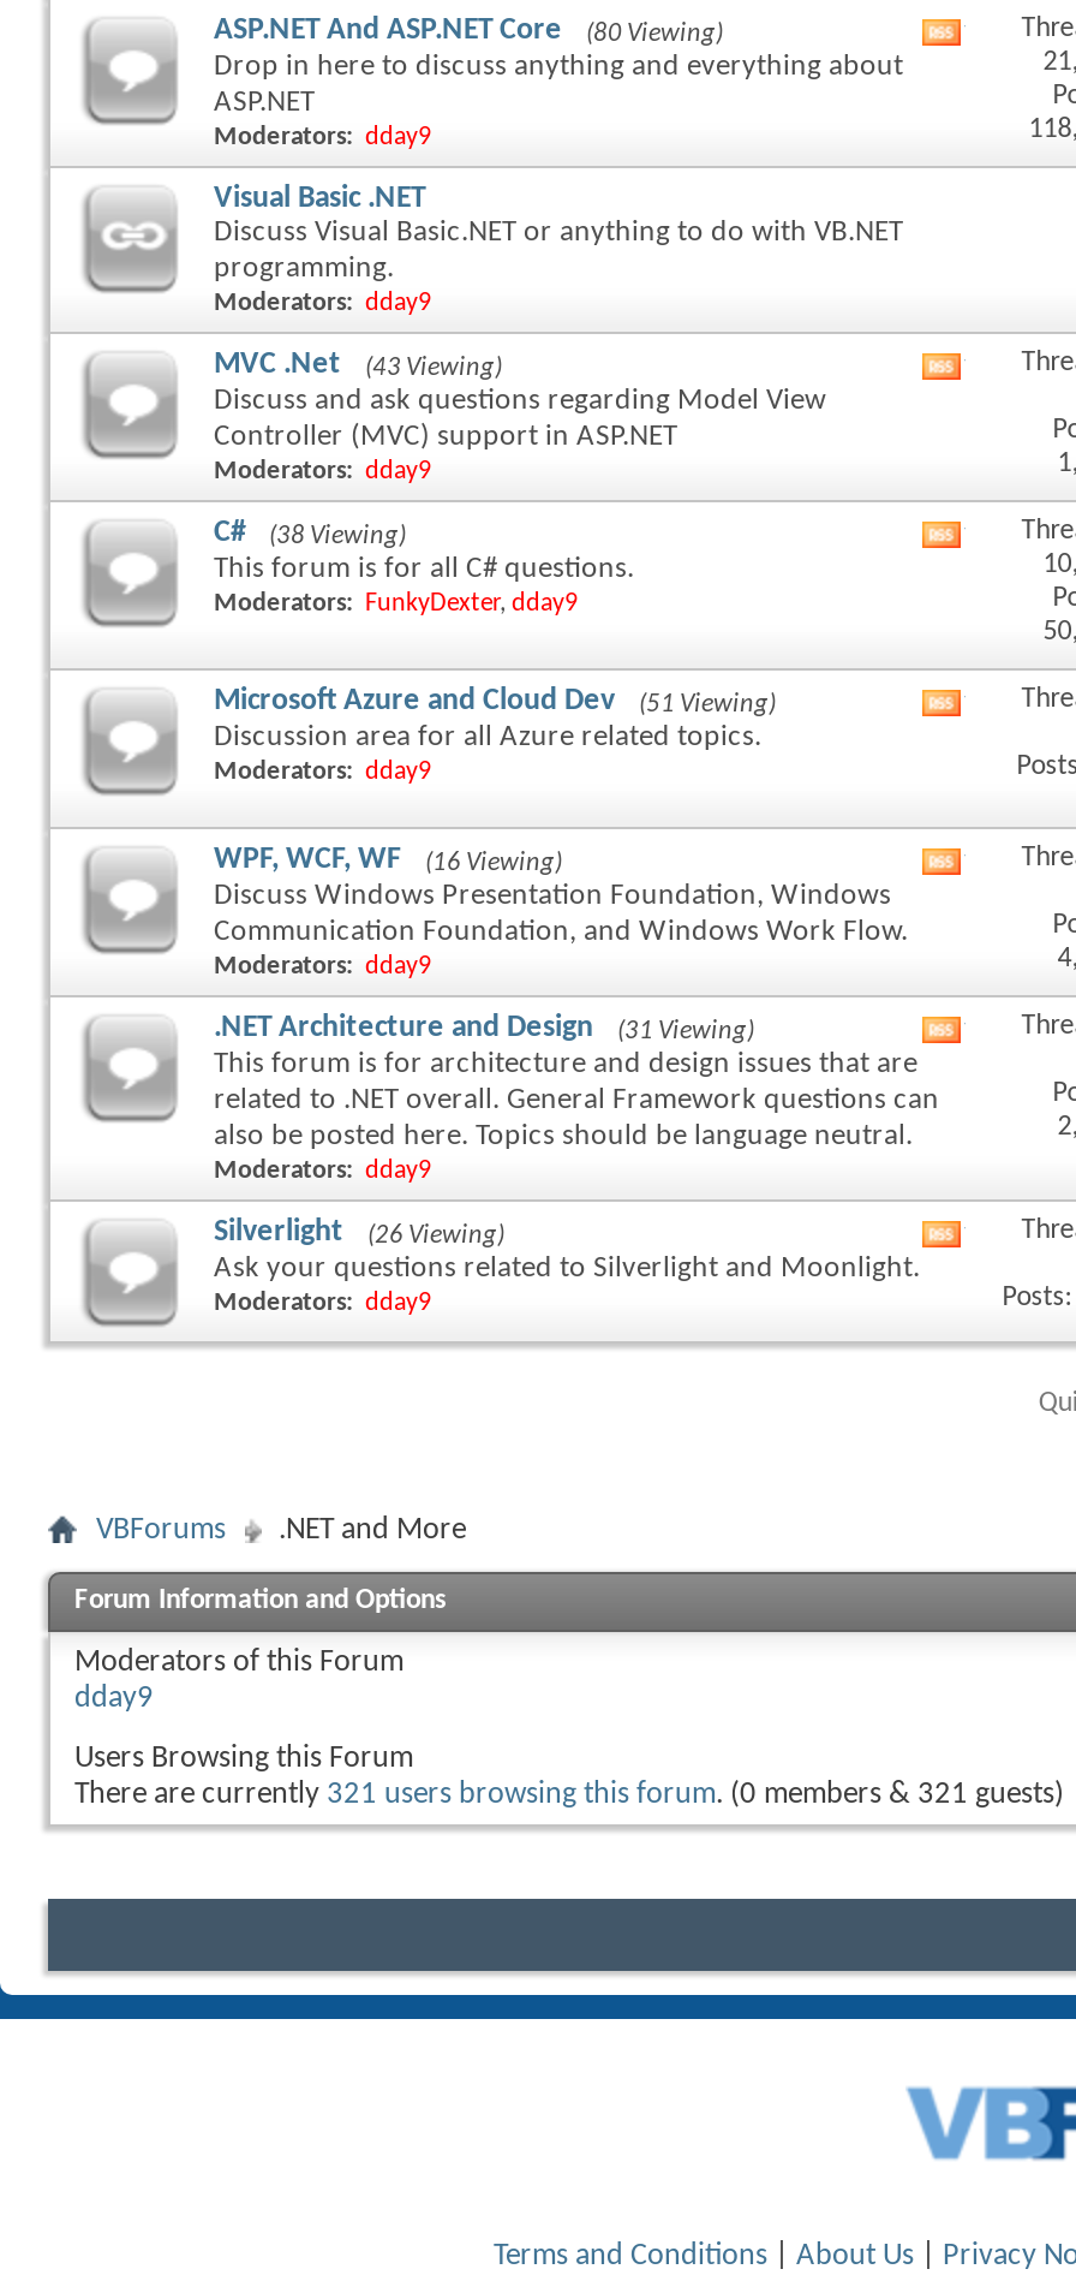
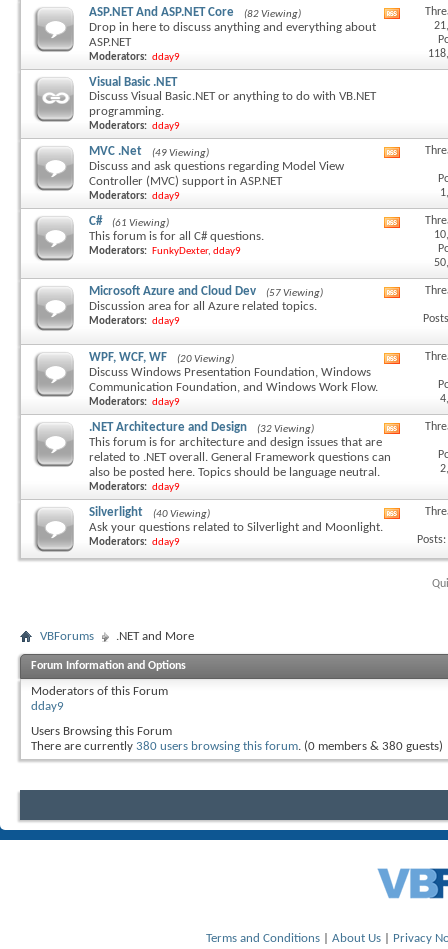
- ASP.NET And ASP.NET Core (80 Viewing)
+ ASP.NET And ASP.NET Core (82 Viewing)

- MVC .Net (43 Viewing)
+ MVC .Net (49 Viewing)

- C# (38 Viewing)
+ C# (61 Viewing)

- Microsoft Azure and Cloud Dev (51 Viewing)
+ Microsoft Azure and Cloud Dev (57 Viewing)

- WPF, WCF, WF (16 Viewing)
+ WPF, WCF, WF (20 Viewing)

- .NET Architecture and Design (31 Viewing)
+ .NET Architecture and Design (32 Viewing)

- Silverlight (26 Viewing)
+ Silverlight (40 Viewing)

- There are currently 321 users browsing this forum. (0 members & 321 guests)
+ There are currently 380 users browsing this forum. (0 members & 380 guests)
